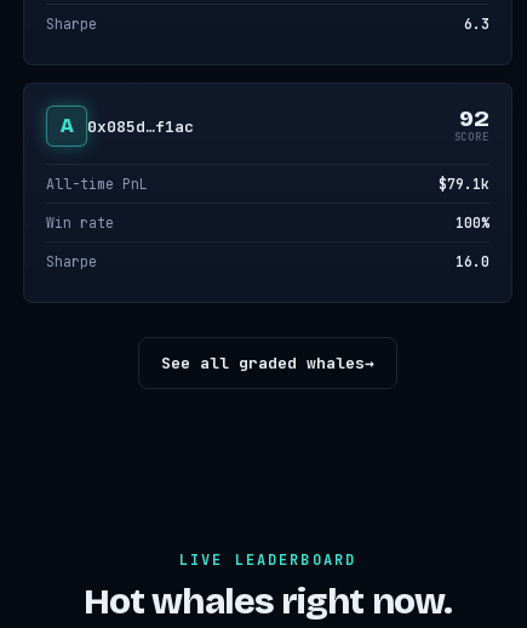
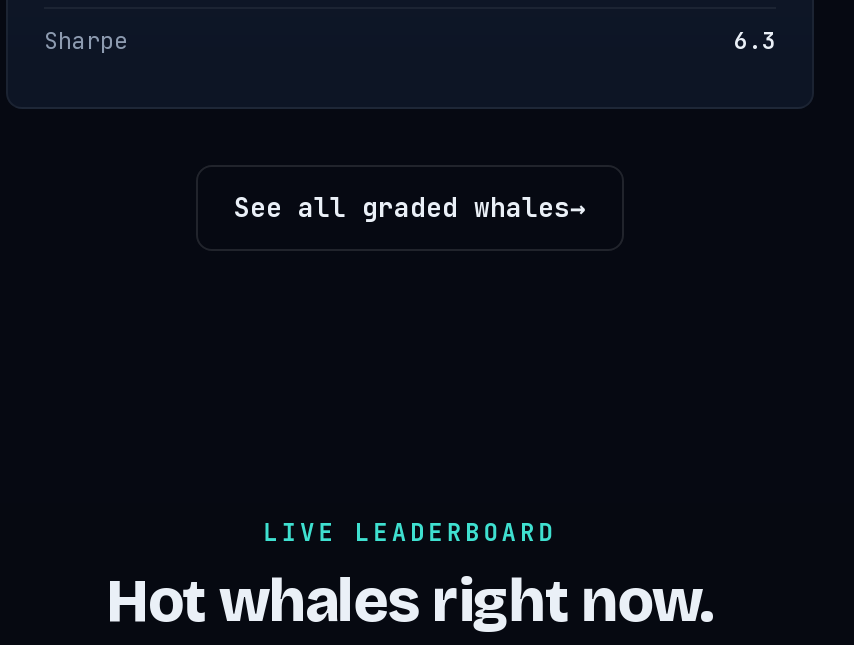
- A
- 0x085d…f1ac
- 92
- SCORE
- All-time PnL
- $79.1k
- Win rate
- 100%
- Sharpe
- 16.0
